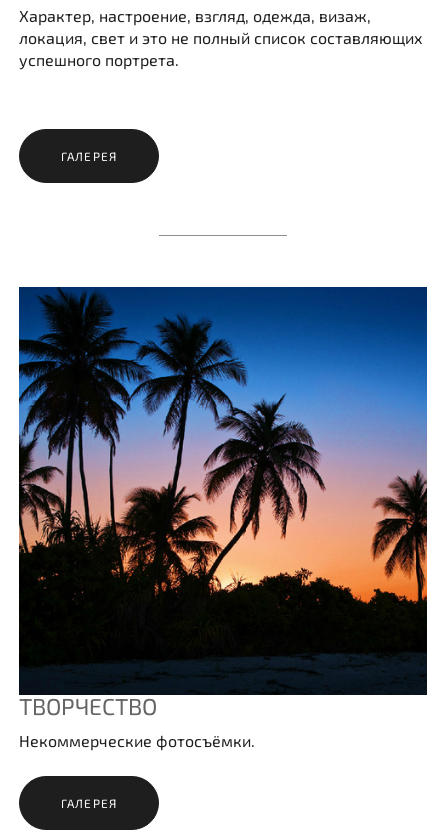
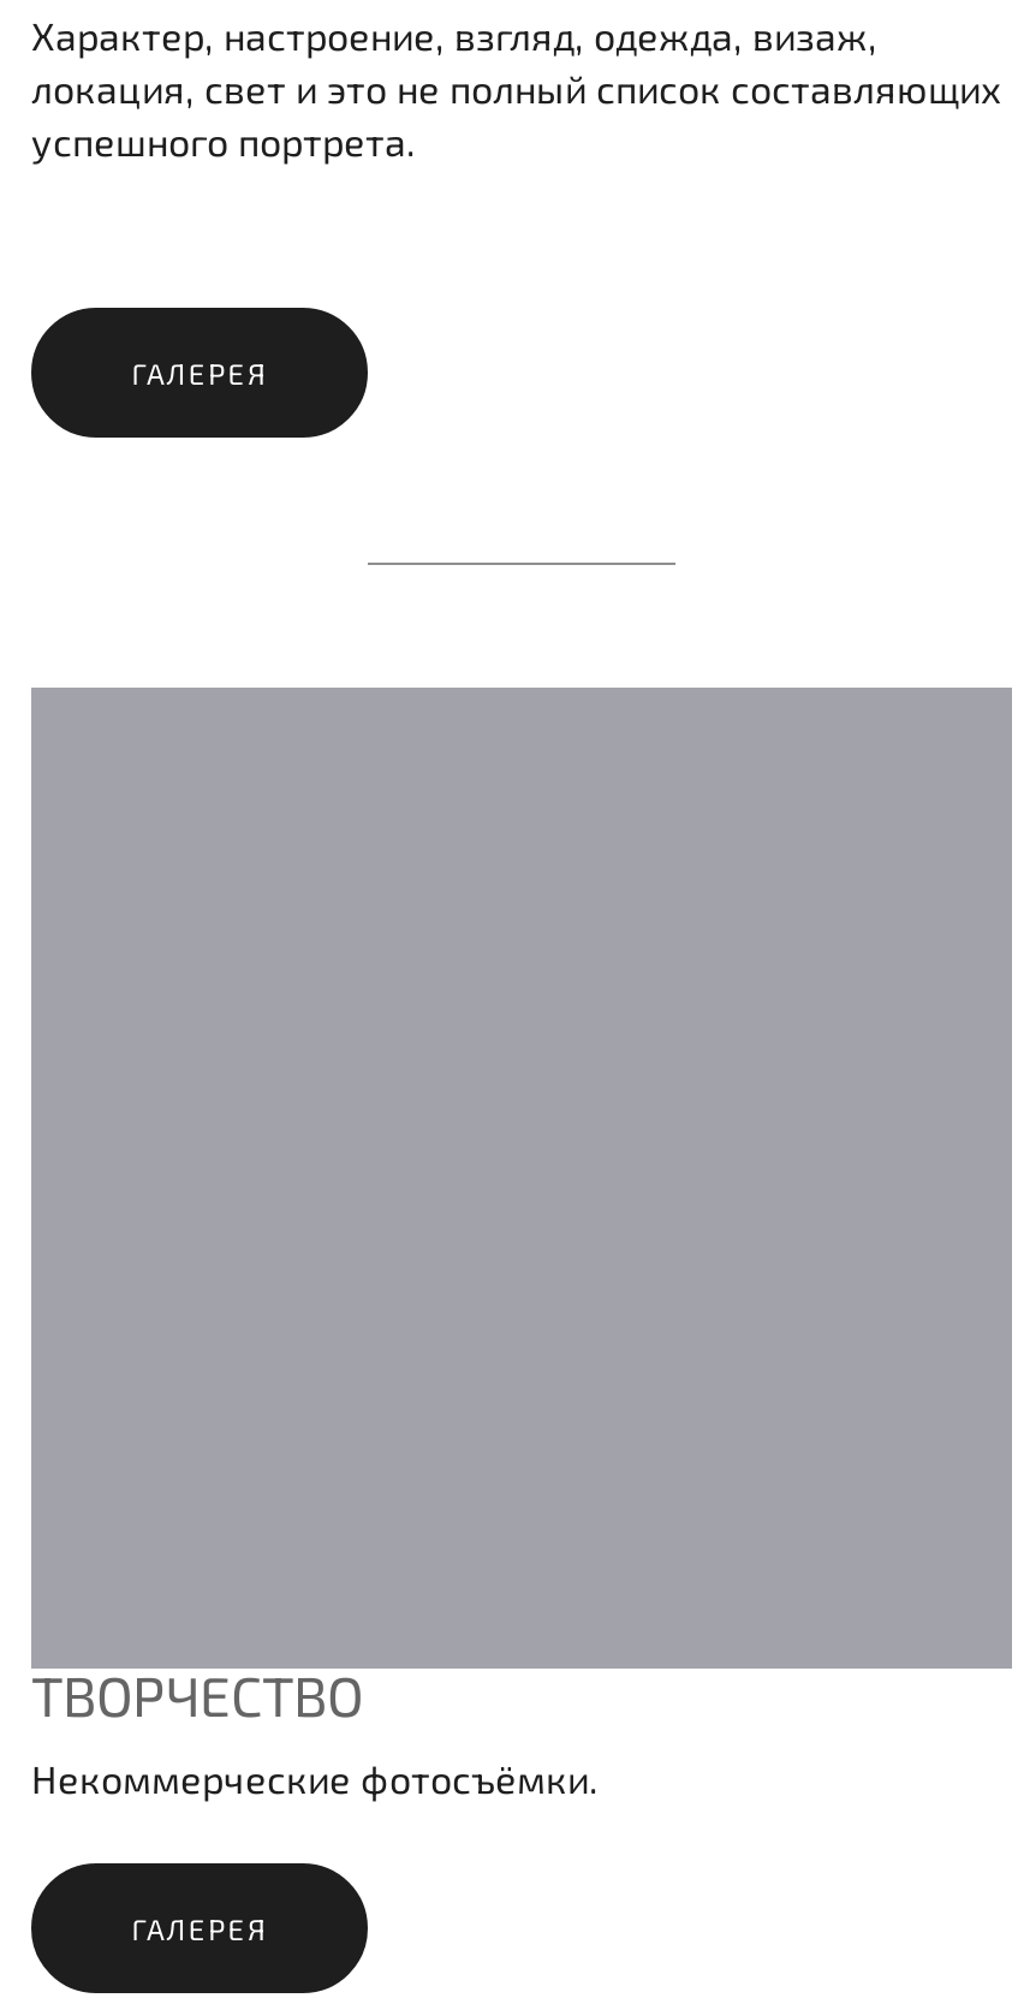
- [image]
